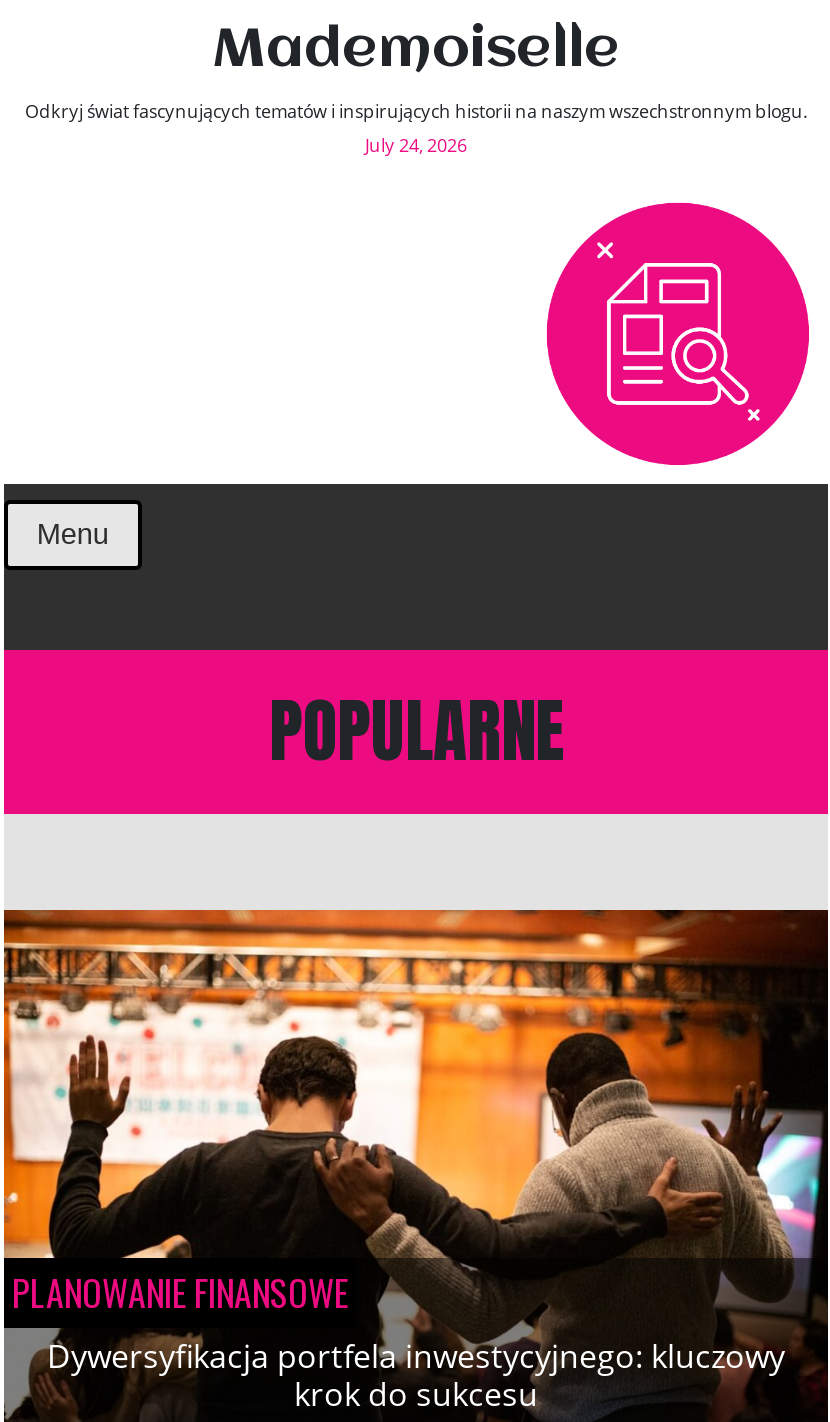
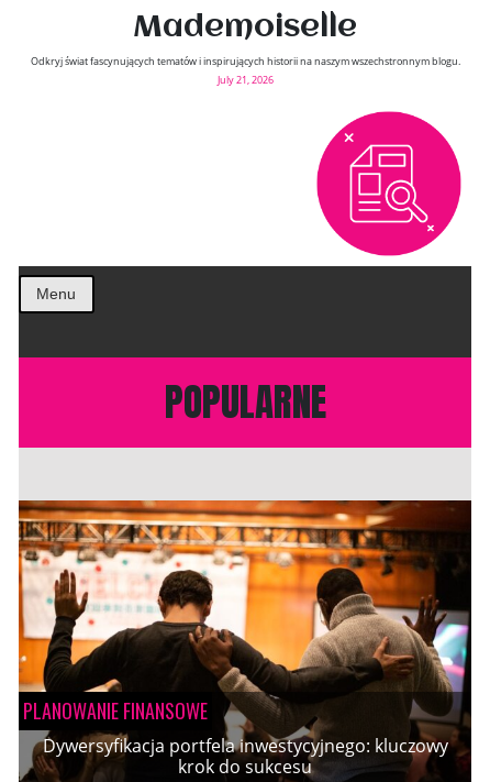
- July 24, 2026
+ July 21, 2026
